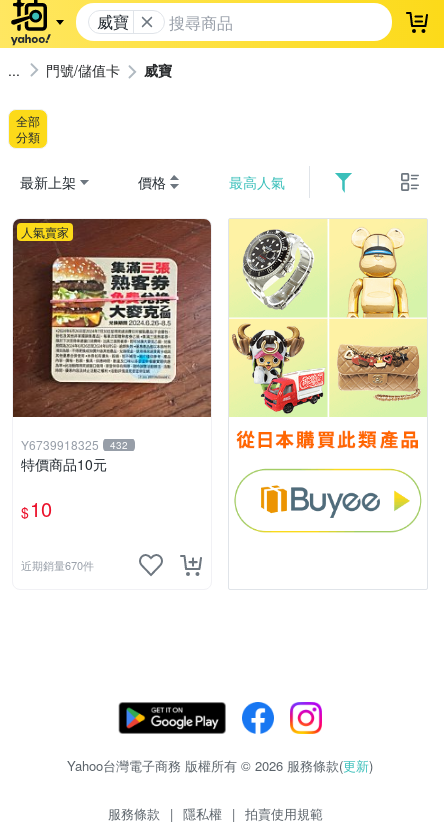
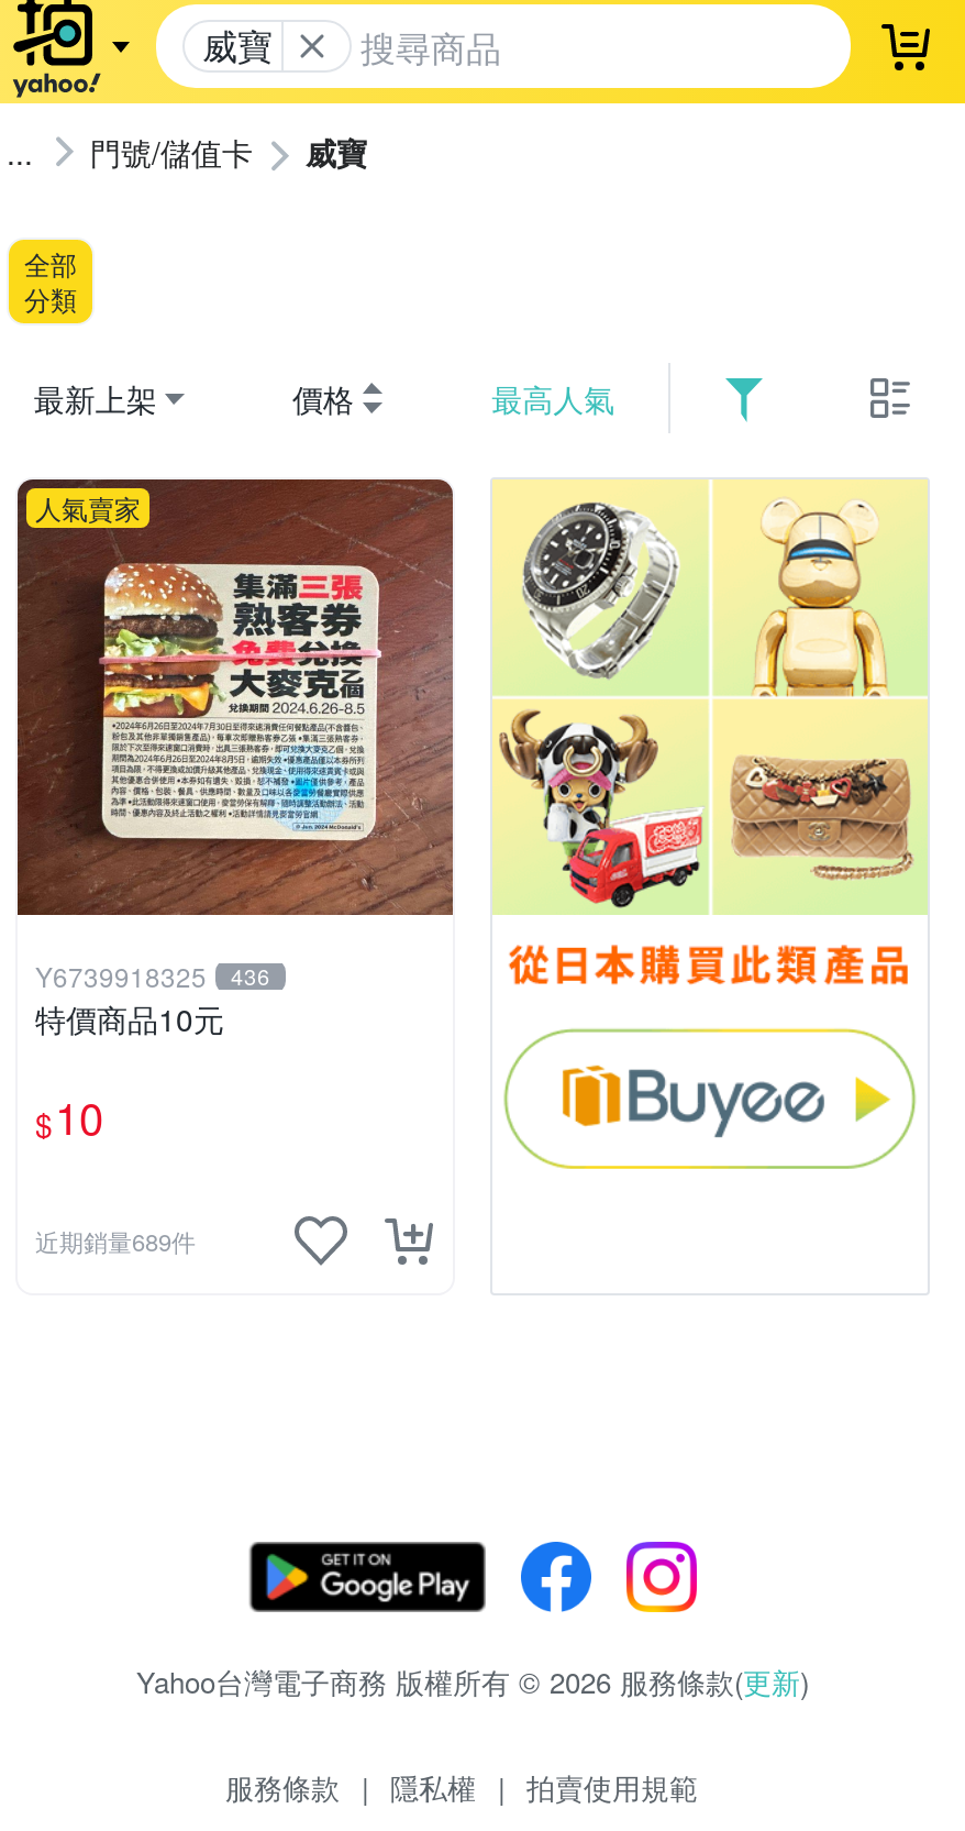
- Y6739918325 432
+ Y6739918325 436

- 近期銷量670件
+ 近期銷量689件
